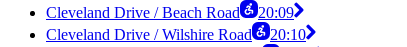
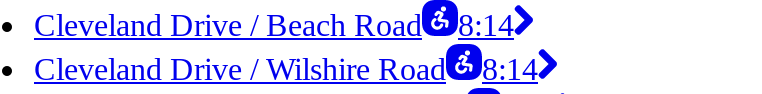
- Cleveland Drive / Beach Road 20:09
+ Cleveland Drive / Beach Road 8:14

- Cleveland Drive / Wilshire Road 20:10
+ Cleveland Drive / Wilshire Road 8:14
